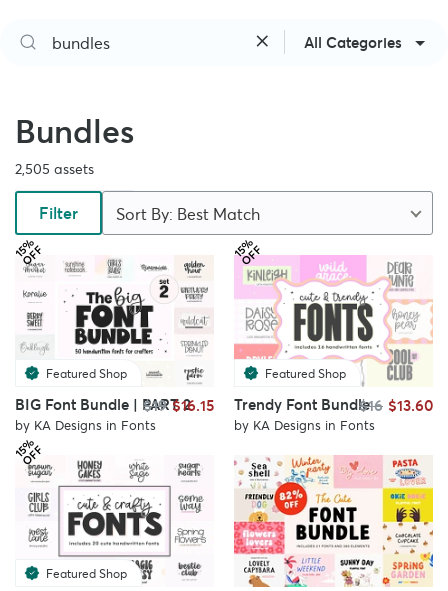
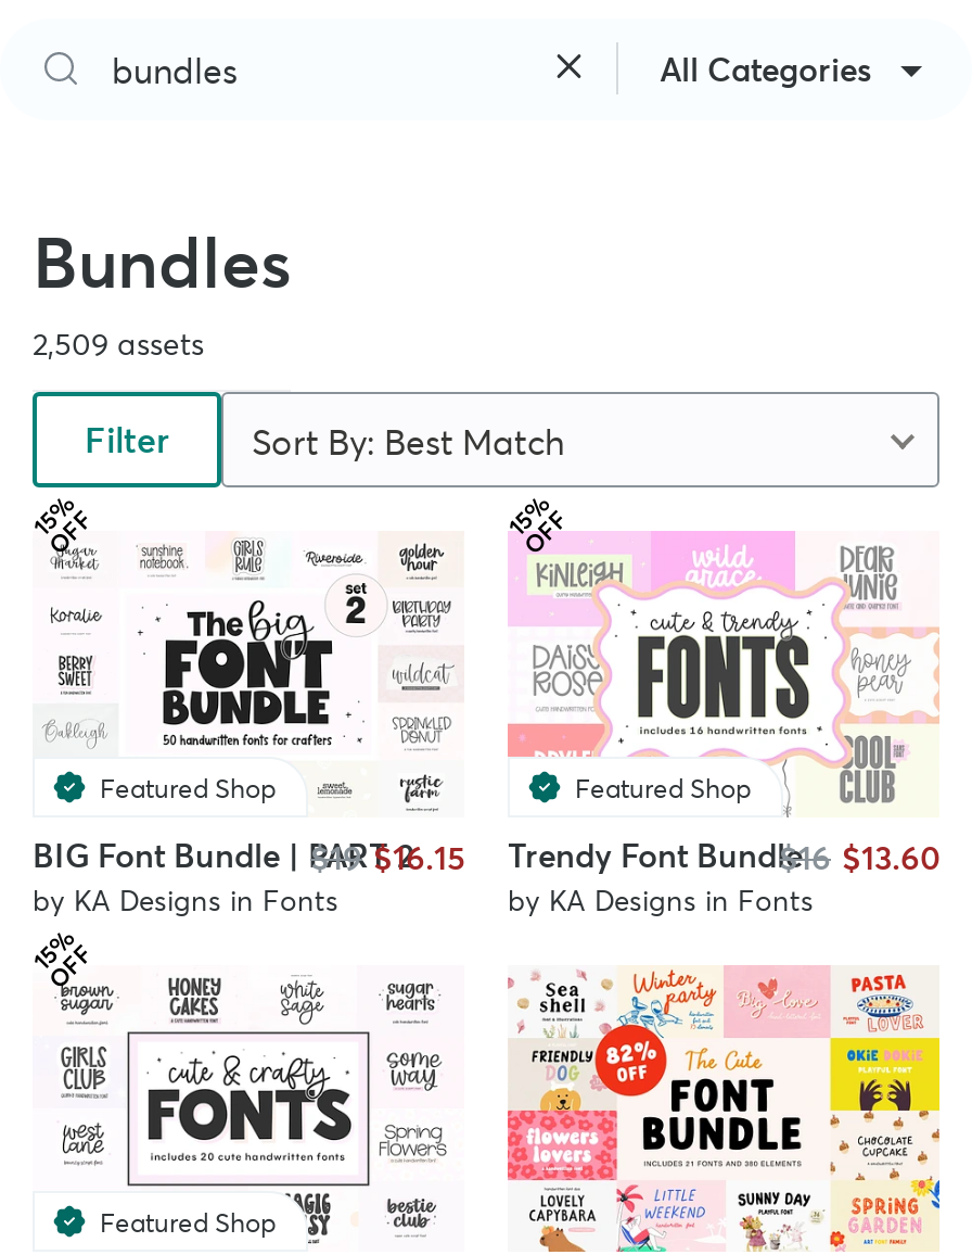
- 2,505 assets
+ 2,509 assets
